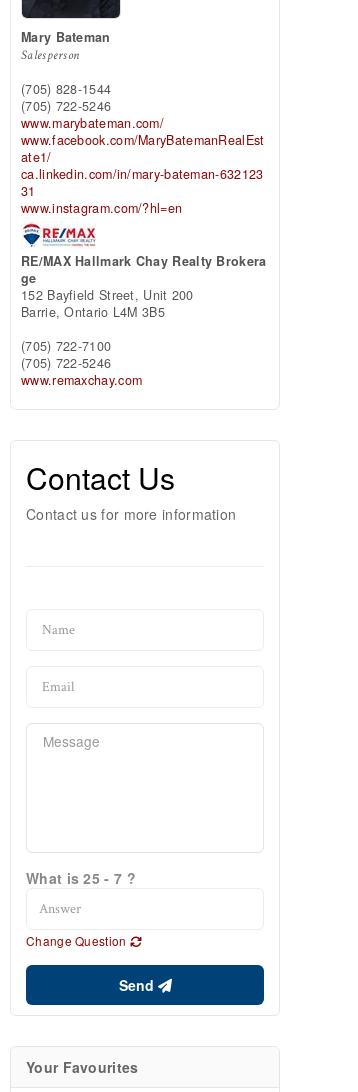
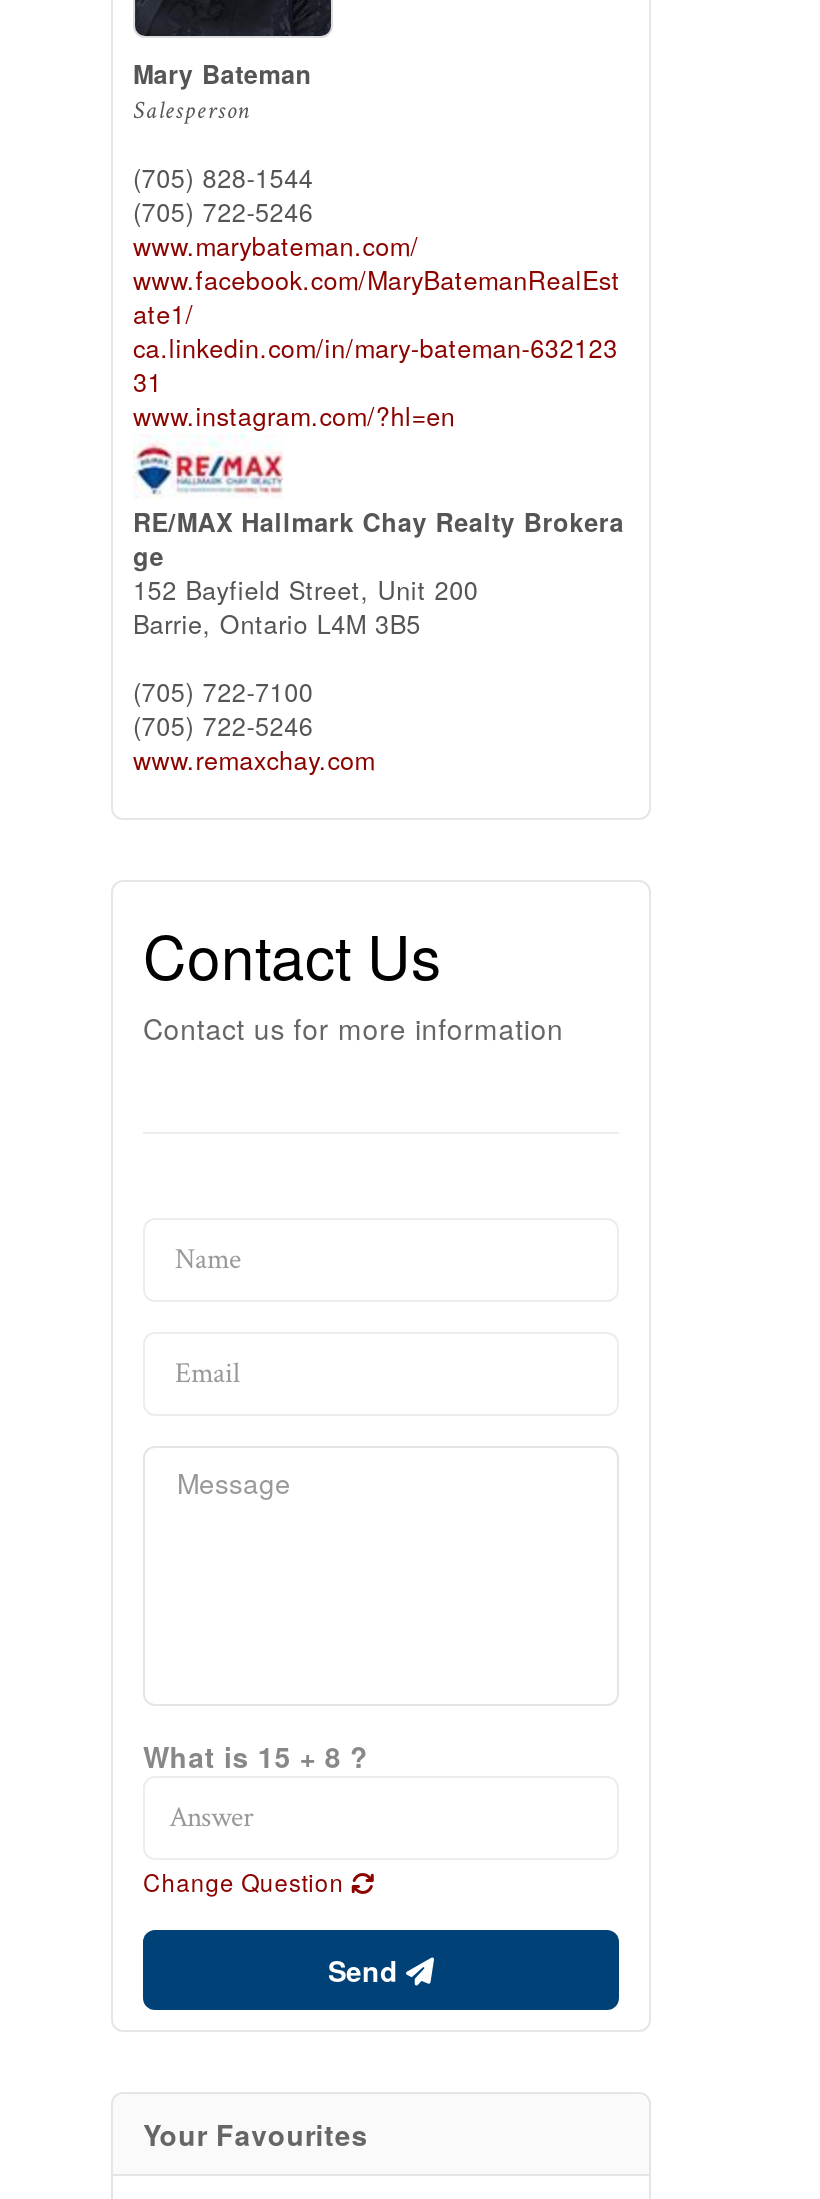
- What is 25 - 7 ?
+ What is 15 + 8 ?
